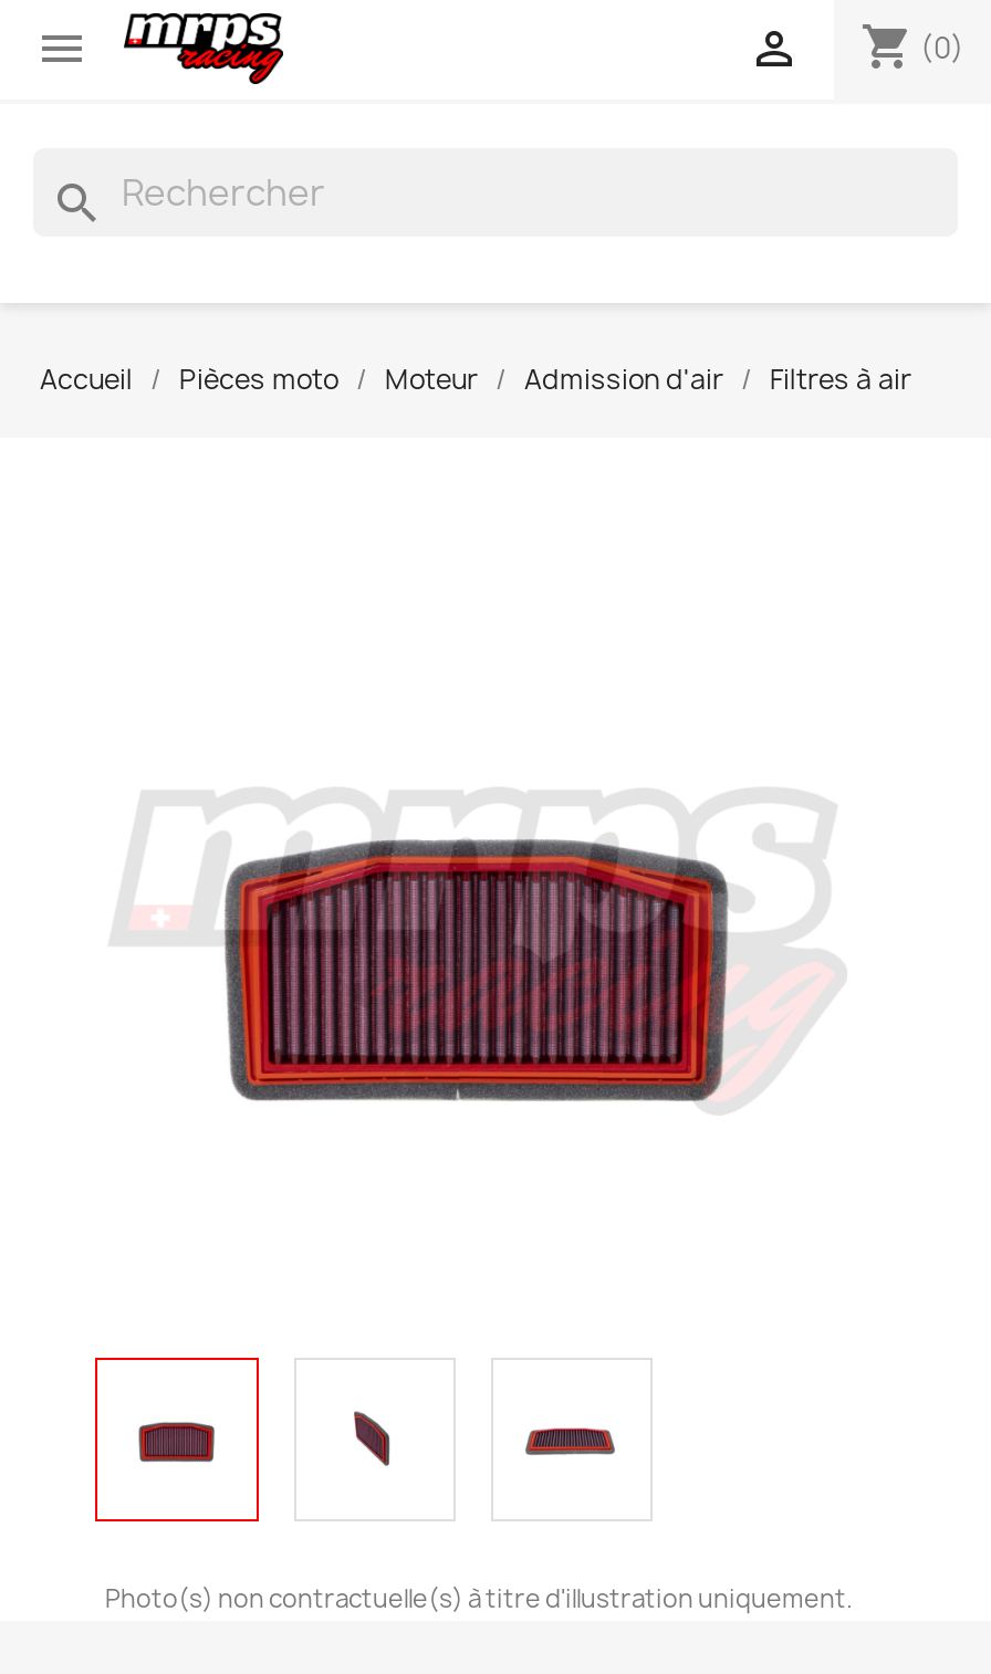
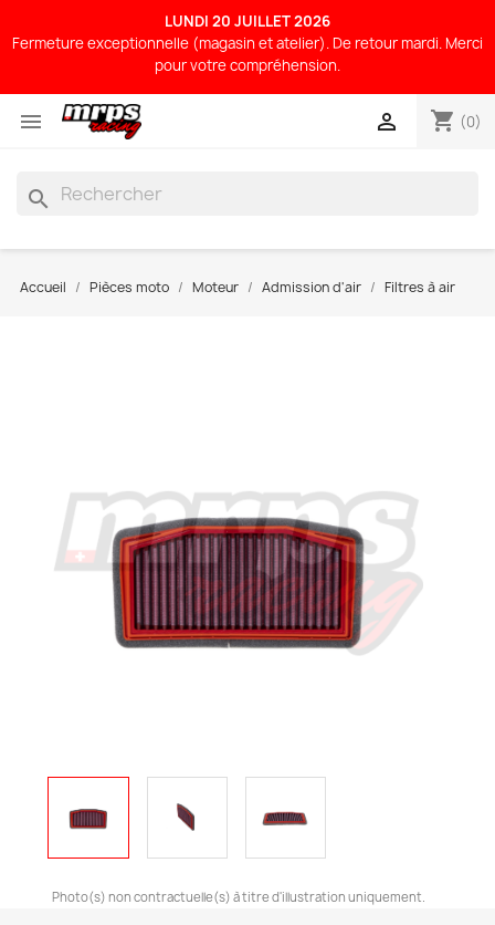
+ LUNDI 20 JUILLET 2026
+ Fermeture exceptionnelle (magasin et atelier). De retour mardi. Merci
+ pour votre compréhension.
